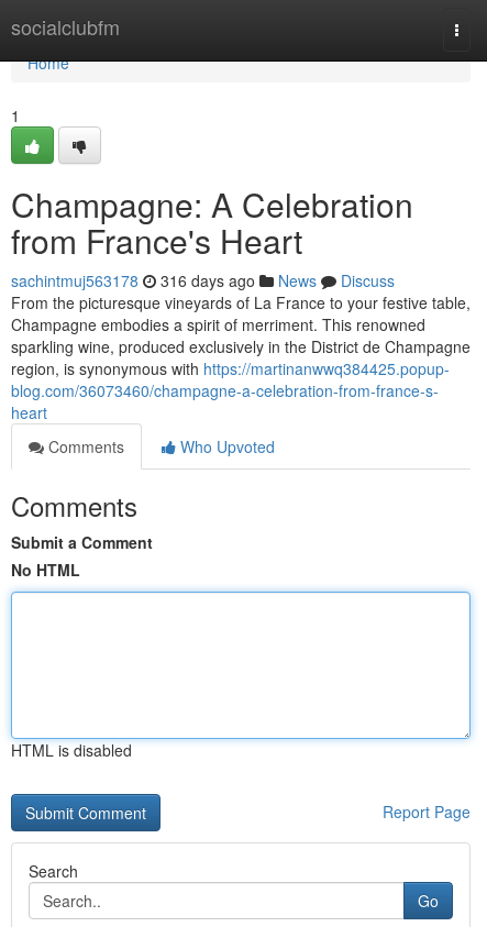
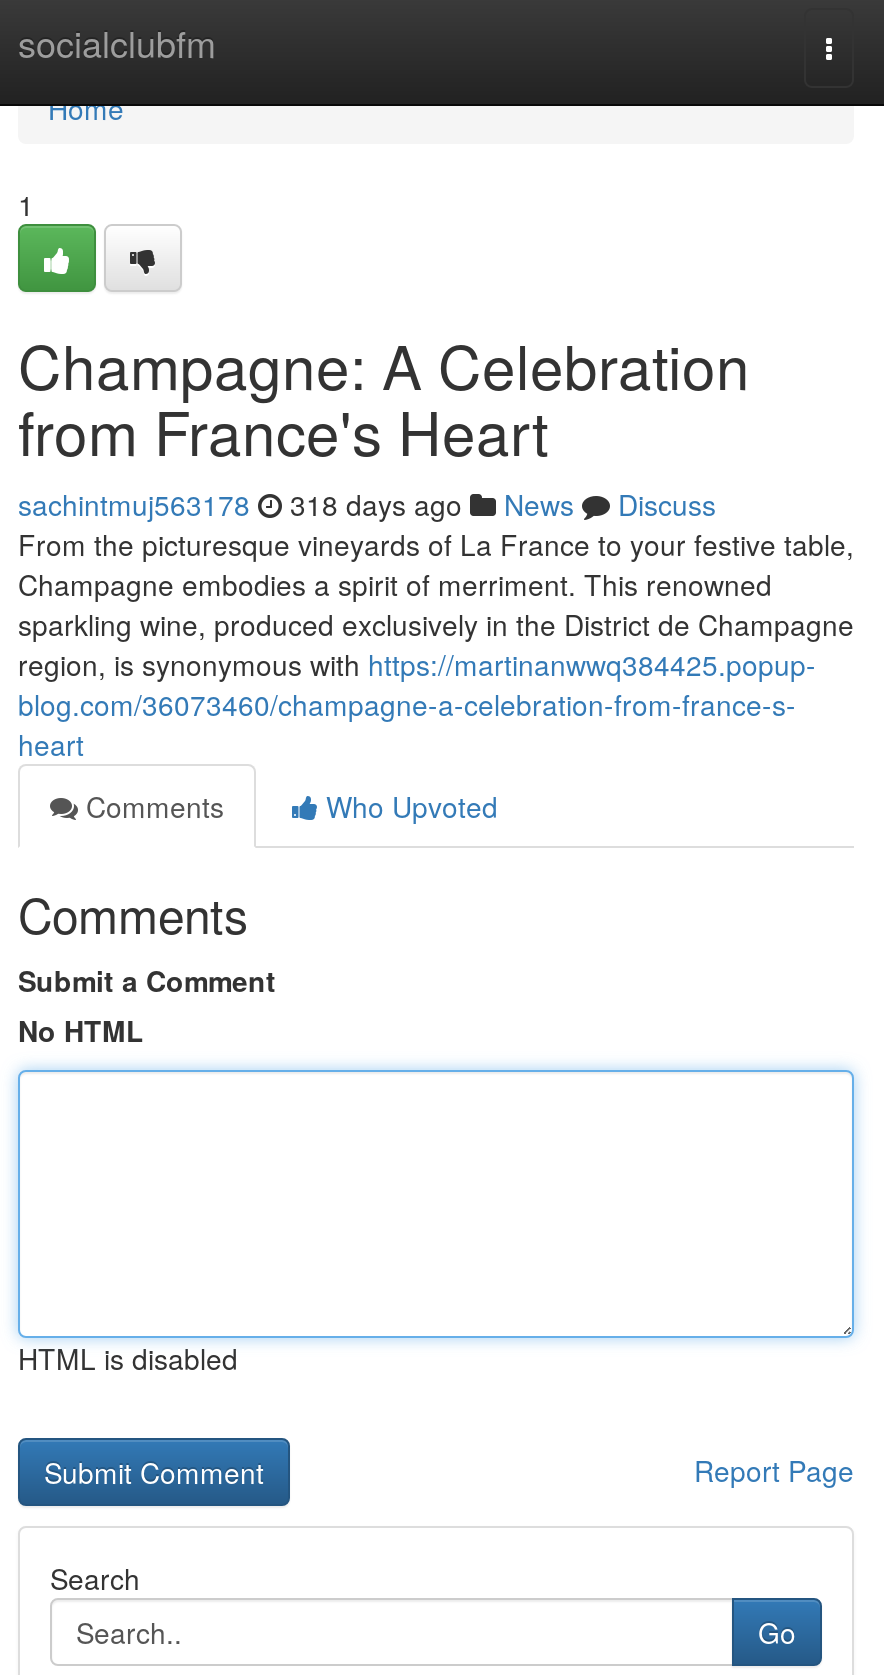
- sachintmuj563178 316 days ago News Discuss
+ sachintmuj563178 318 days ago News Discuss
